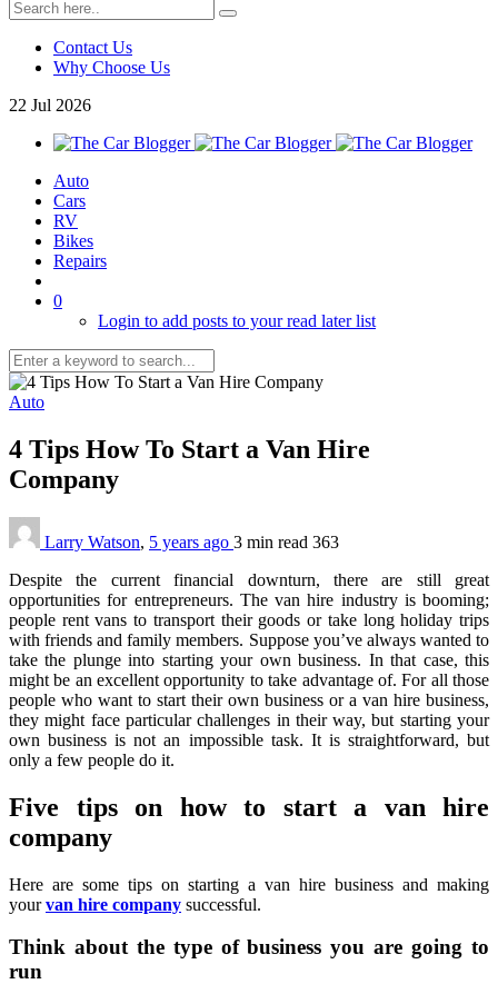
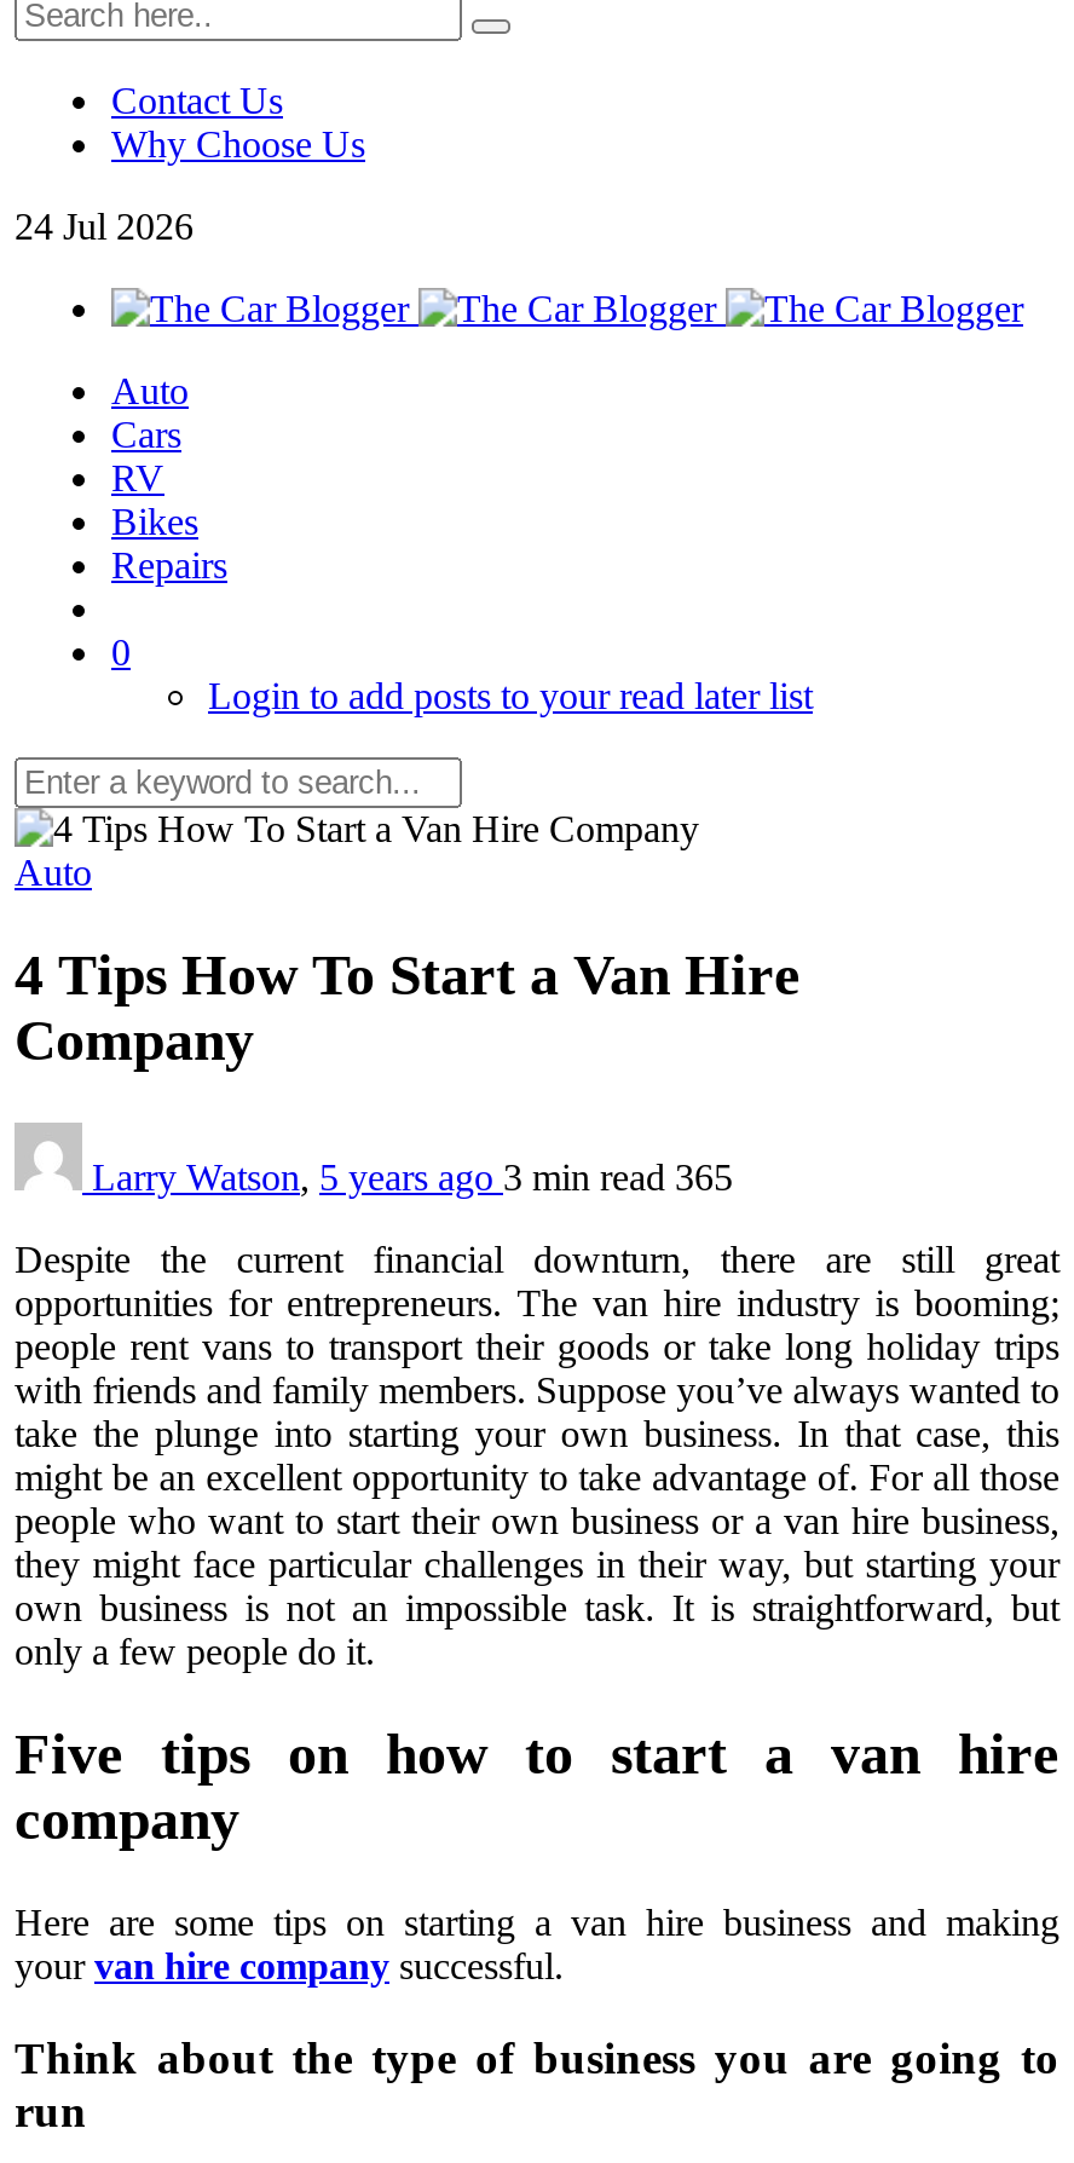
- 22 Jul 2026
+ 24 Jul 2026

- Larry Watson, 5 years ago 3 min read 363
+ Larry Watson, 5 years ago 3 min read 365
